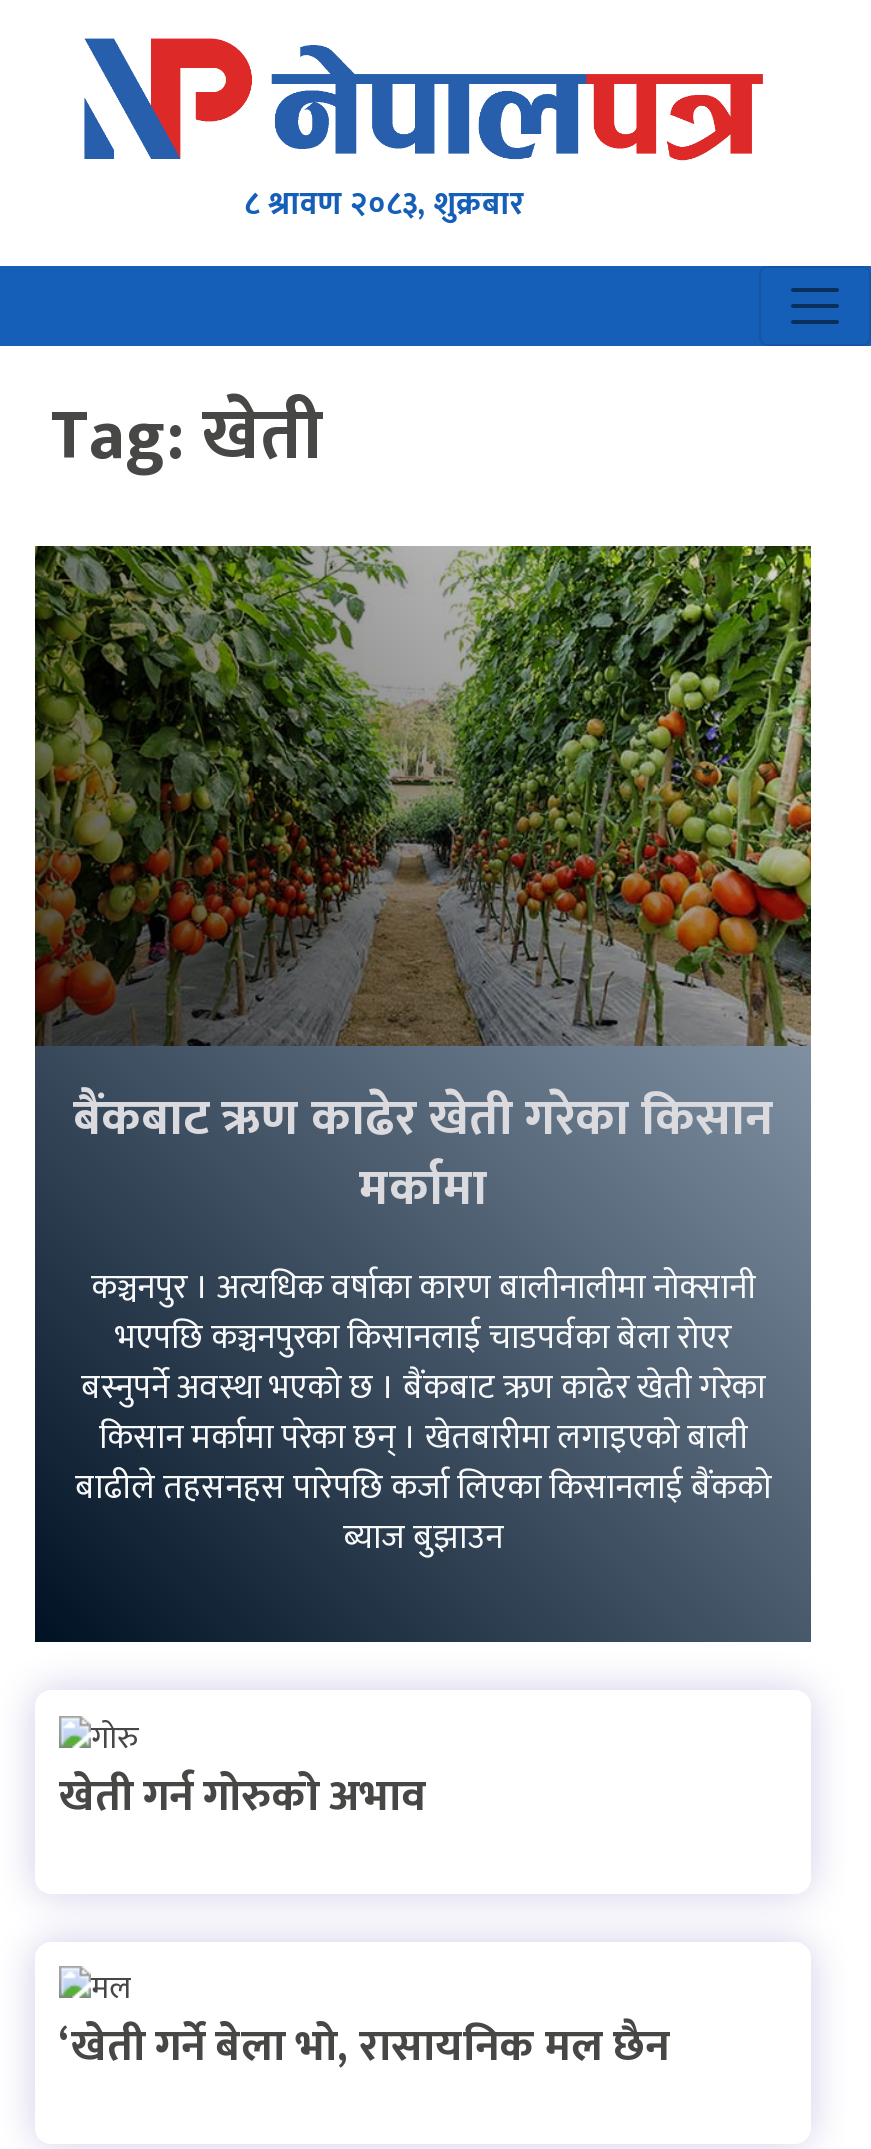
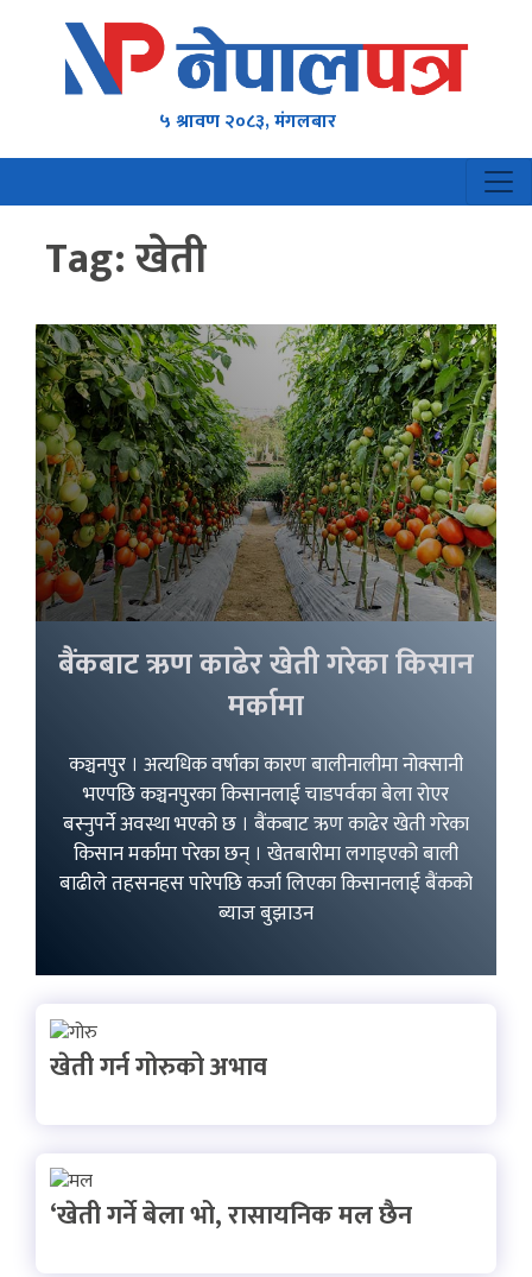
- ८ श्रावण २०८३, शुक्रबार
+ ५ श्रावण २०८३, मंगलबार
